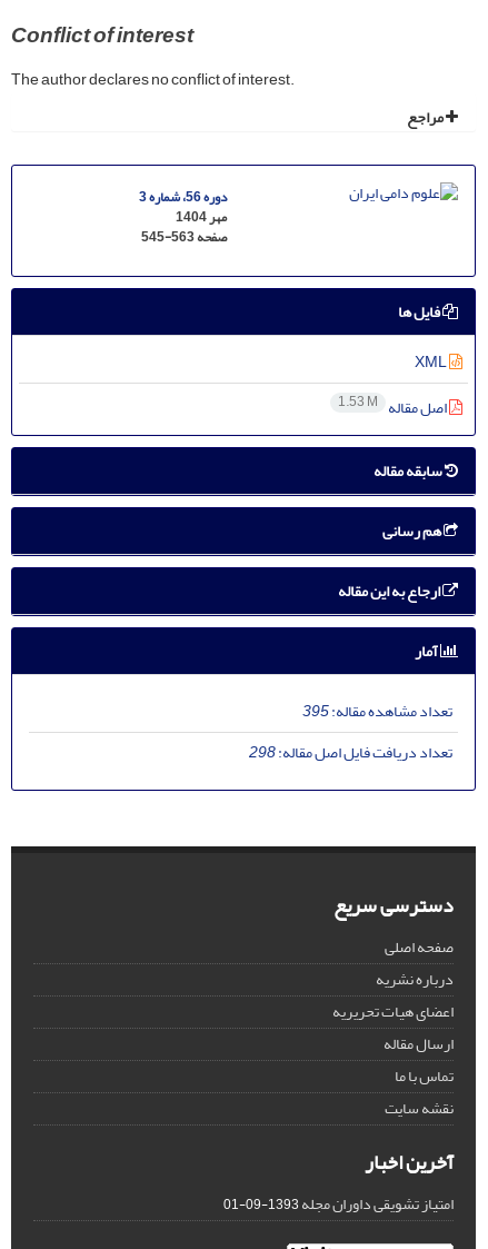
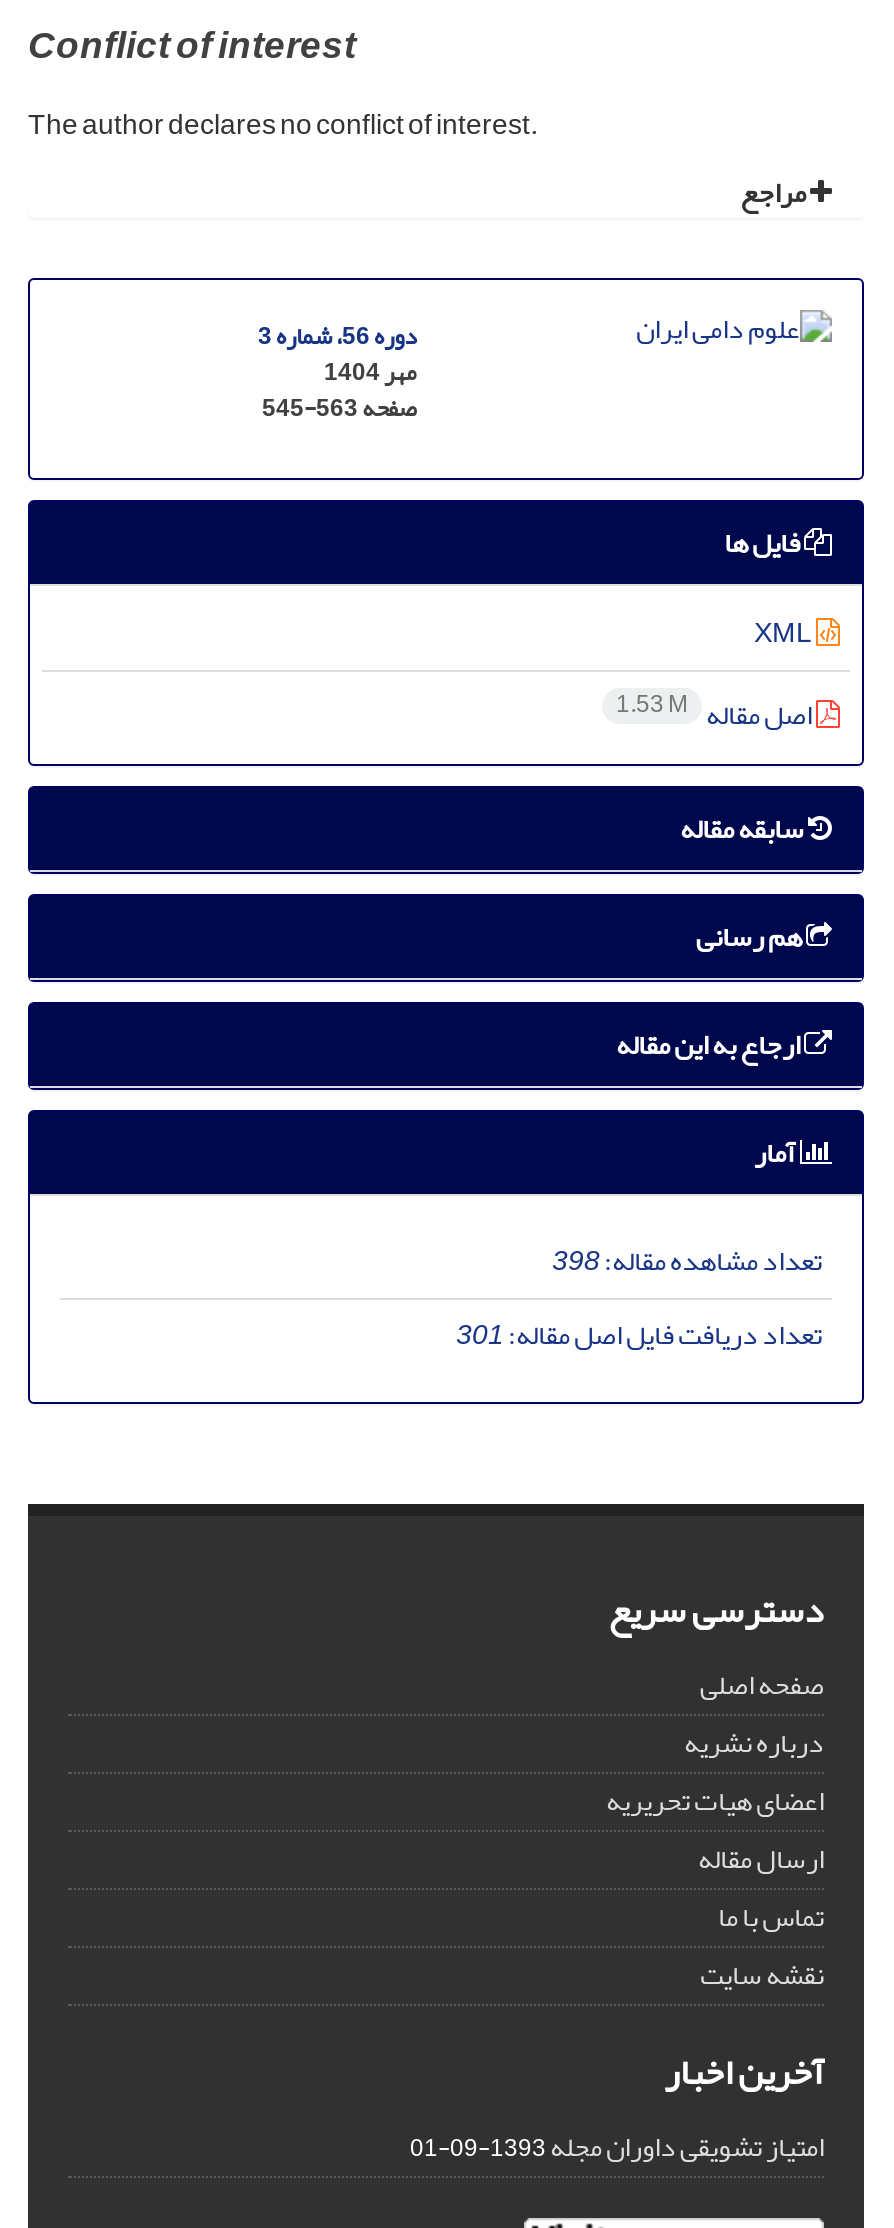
- تعداد مشاهده مقاله:395
+ تعداد مشاهده مقاله:398

- تعداد دریافت فایل اصل مقاله:298
+ تعداد دریافت فایل اصل مقاله:301
